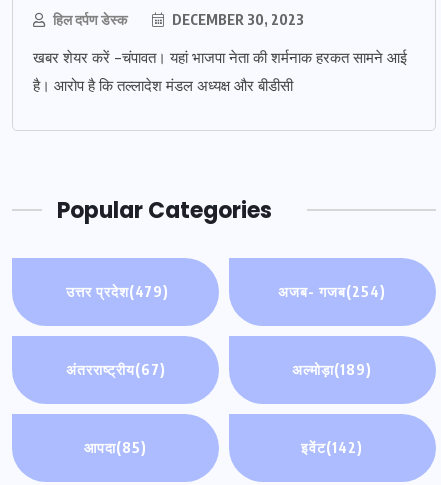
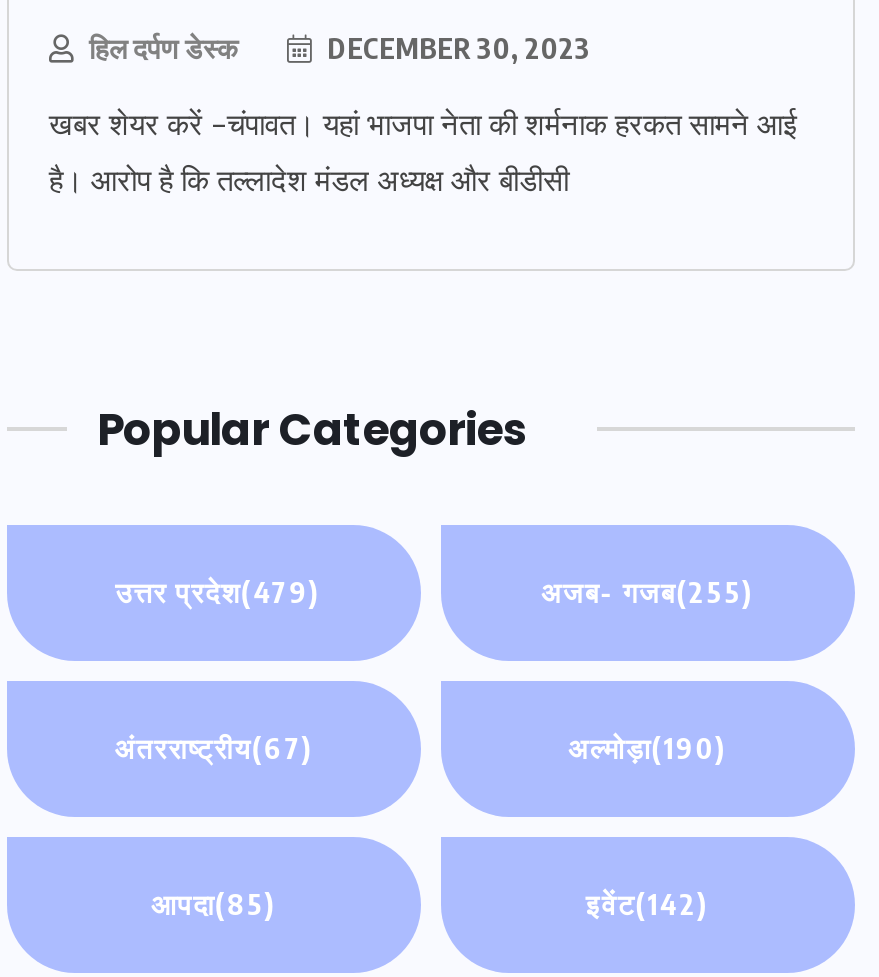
- अजब- गजब(254)
+ अजब- गजब(255)

- अल्मोड़ा(189)
+ अल्मोड़ा(190)
